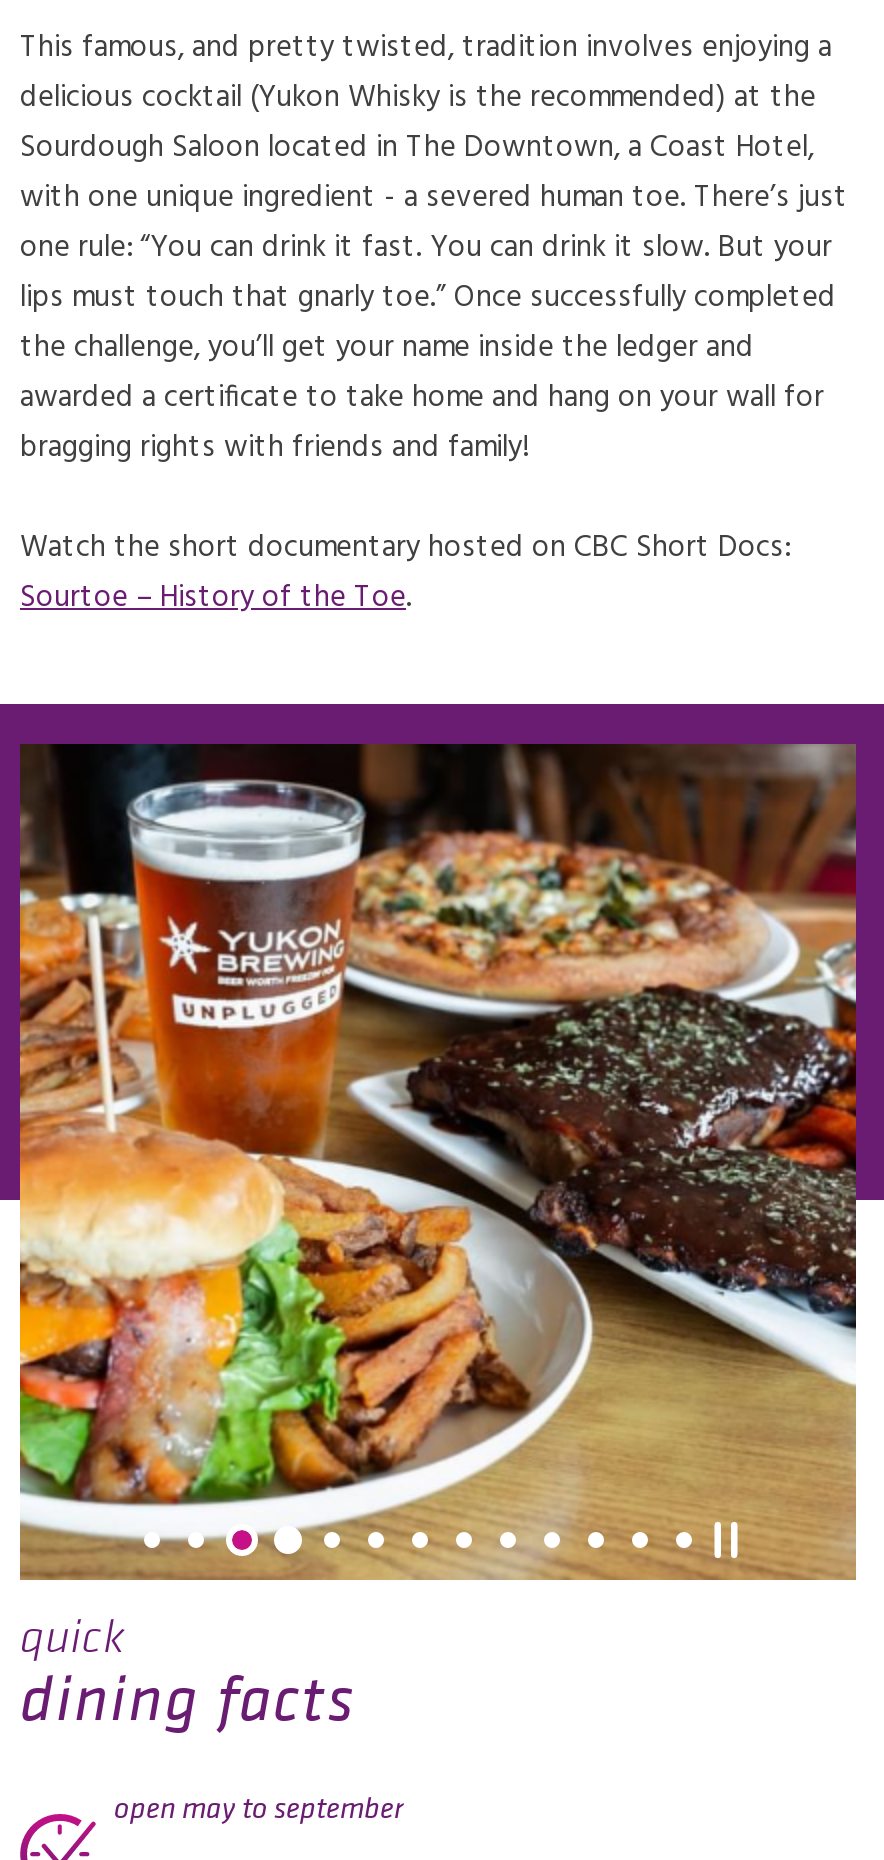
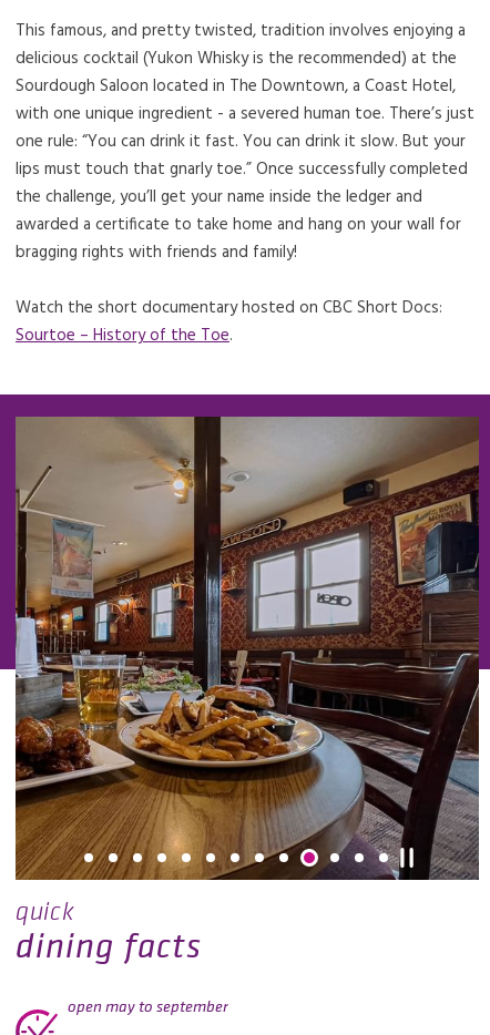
- [image]
+ [image]
